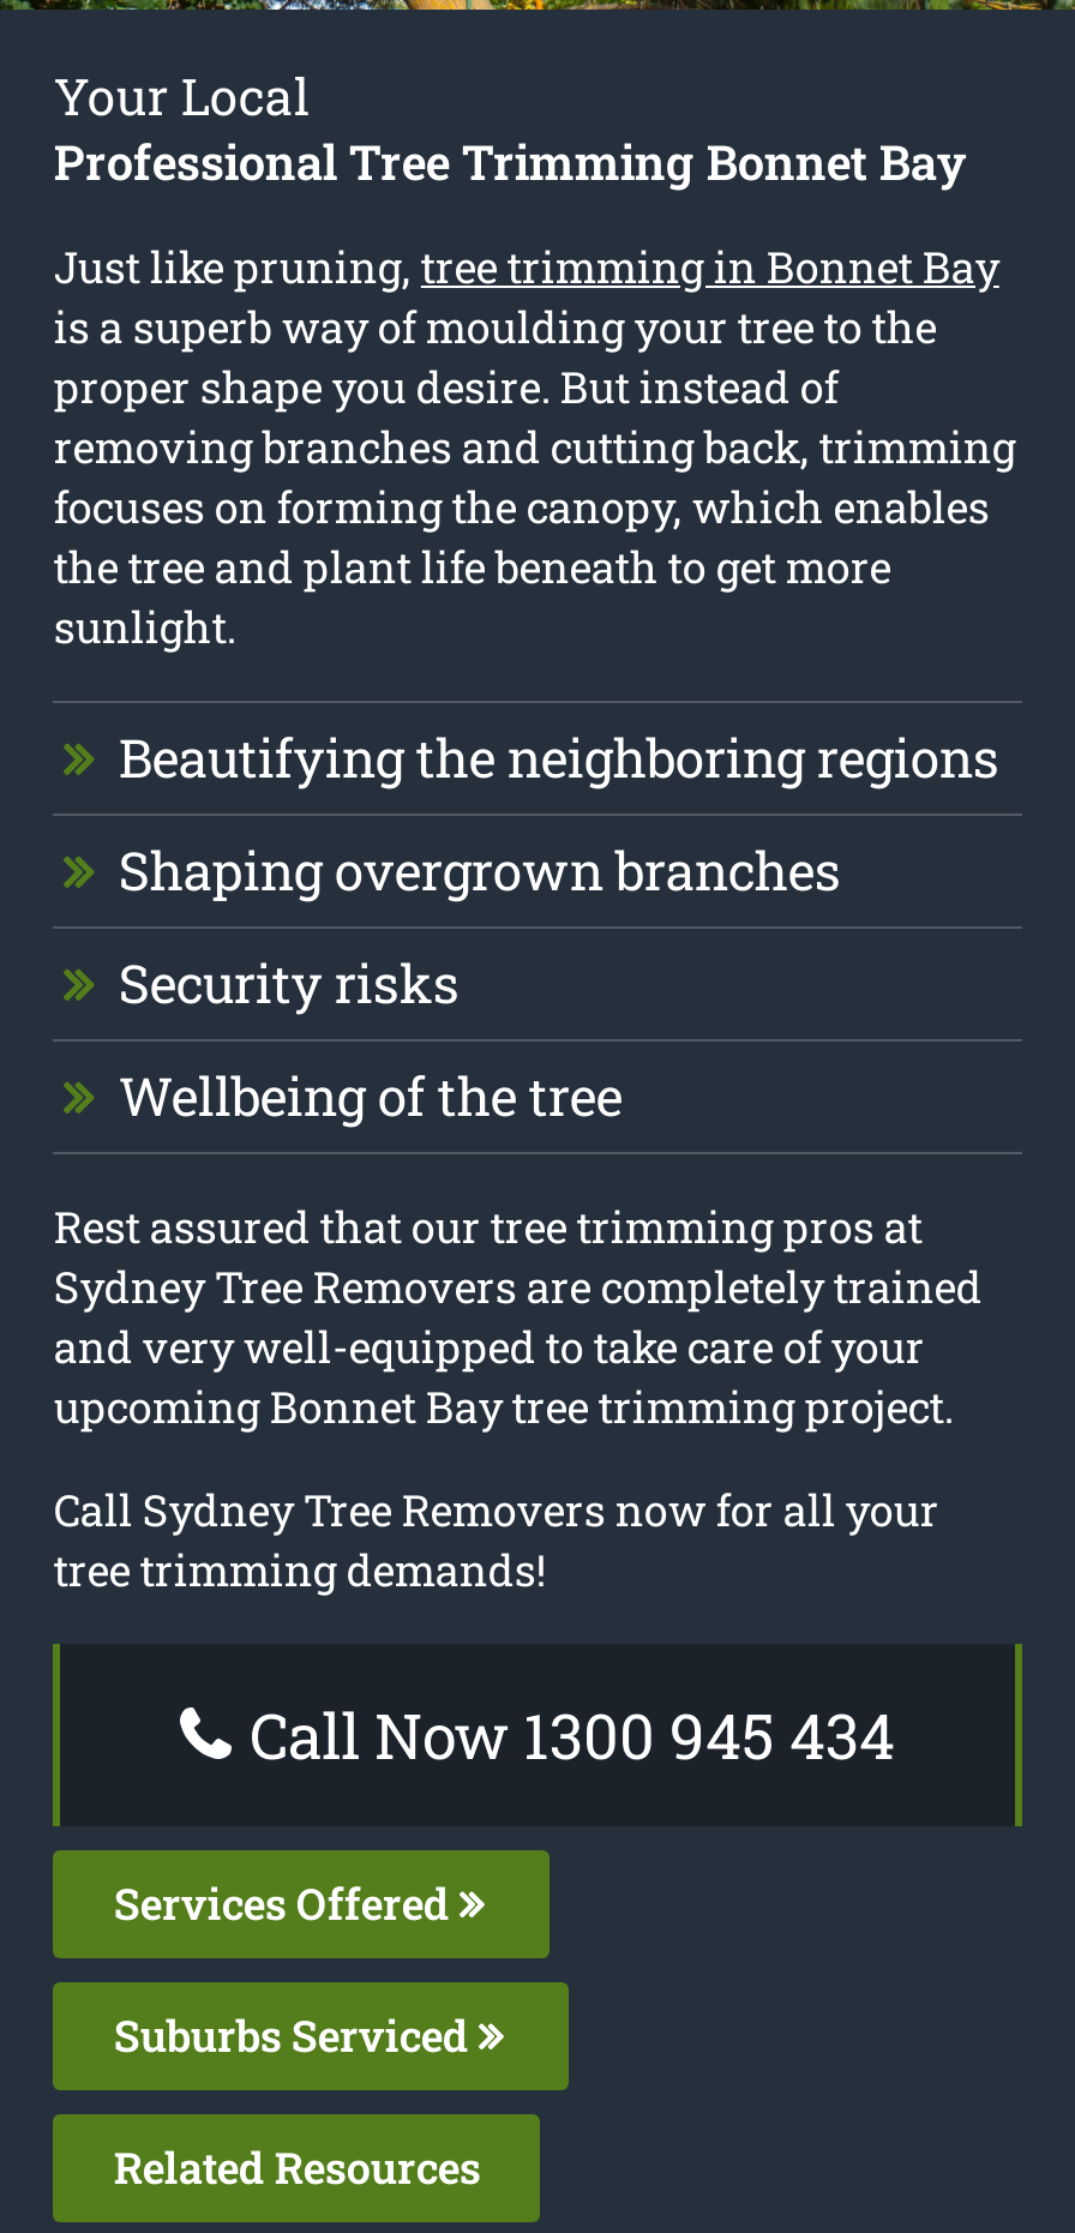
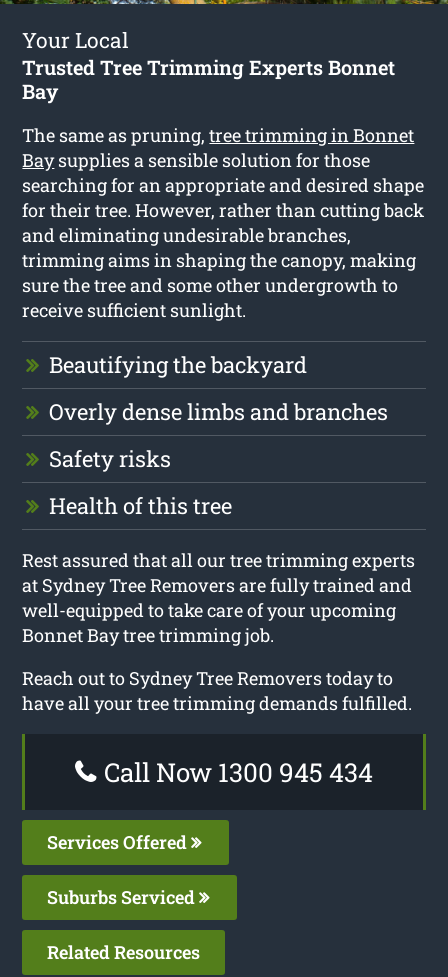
- Professional Tree Trimming Bonnet Bay
+ Trusted Tree Trimming Experts Bonnet
+ Bay

- Just like pruning, tree trimming in Bonnet Bay
- is a superb way of moulding your tree to the
- proper shape you desire. But instead of
- removing branches and cutting back, trimming
- focuses on forming the canopy, which enables
- the tree and plant life beneath to get more
- sunlight.
+ The same as pruning, tree trimming in Bonnet
+ Bay supplies a sensible solution for those
+ searching for an appropriate and desired shape
+ for their tree. However, rather than cutting back
+ and eliminating undesirable branches,
+ trimming aims in shaping the canopy, making
+ sure the tree and some other undergrowth to
+ receive sufficient sunlight.

- Beautifying the neighboring regions
+ Beautifying the backyard

- Shaping overgrown branches
+ Overly dense limbs and branches

- Security risks
+ Safety risks

- Wellbeing of the tree
+ Health of this tree

- Rest assured that our tree trimming pros at
- Sydney Tree Removers are completely trained
- and very well-equipped to take care of your
- upcoming Bonnet Bay tree trimming project.
+ Rest assured that all our tree trimming experts
+ at Sydney Tree Removers are fully trained and
+ well-equipped to take care of your upcoming
+ Bonnet Bay tree trimming job.

- Call Sydney Tree Removers now for all your
- tree trimming demands!
+ Reach out to Sydney Tree Removers today to
+ have all your tree trimming demands fulfilled.
